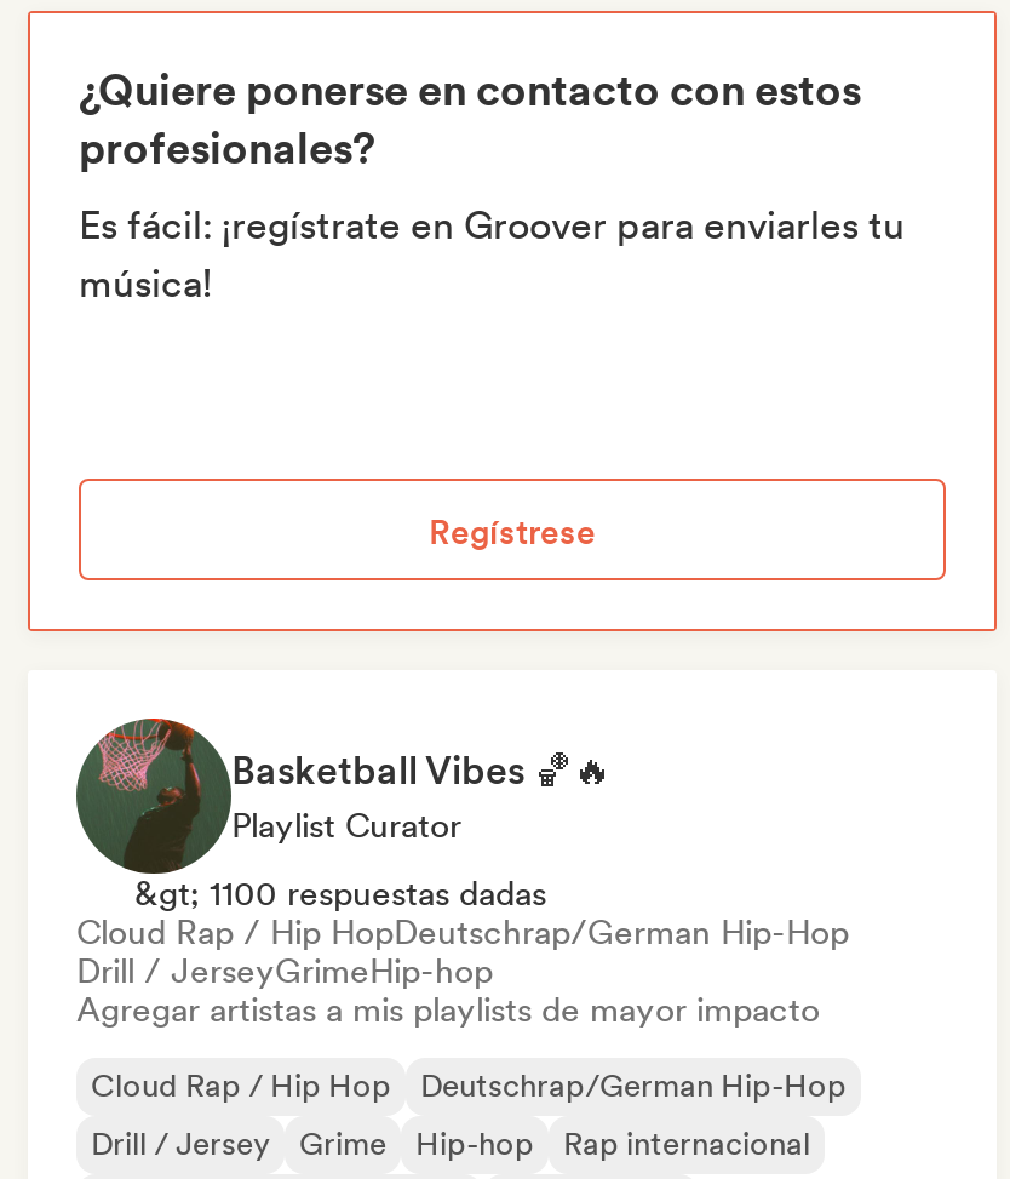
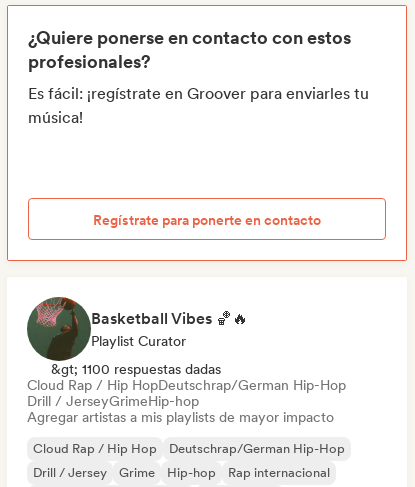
- Regístrese
+ Regístrate para ponerte en contacto
